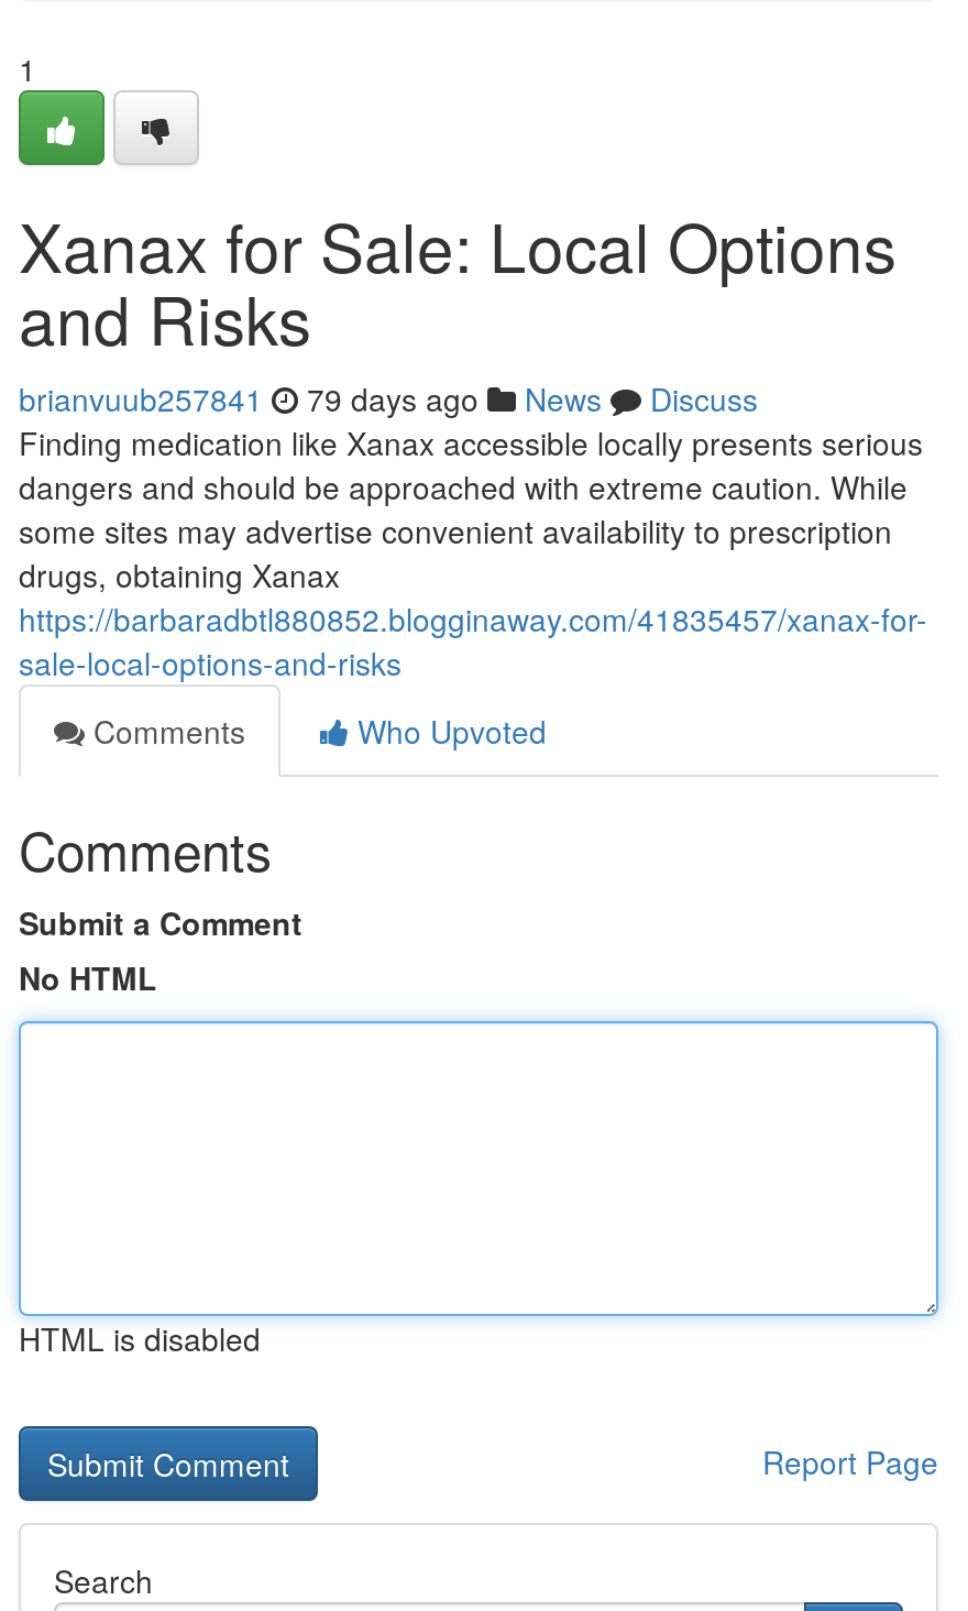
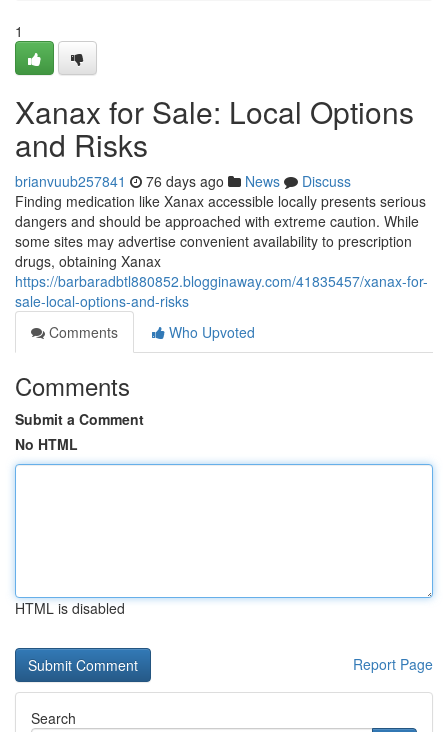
- brianvuub257841 79 days ago News Discuss
+ brianvuub257841 76 days ago News Discuss
